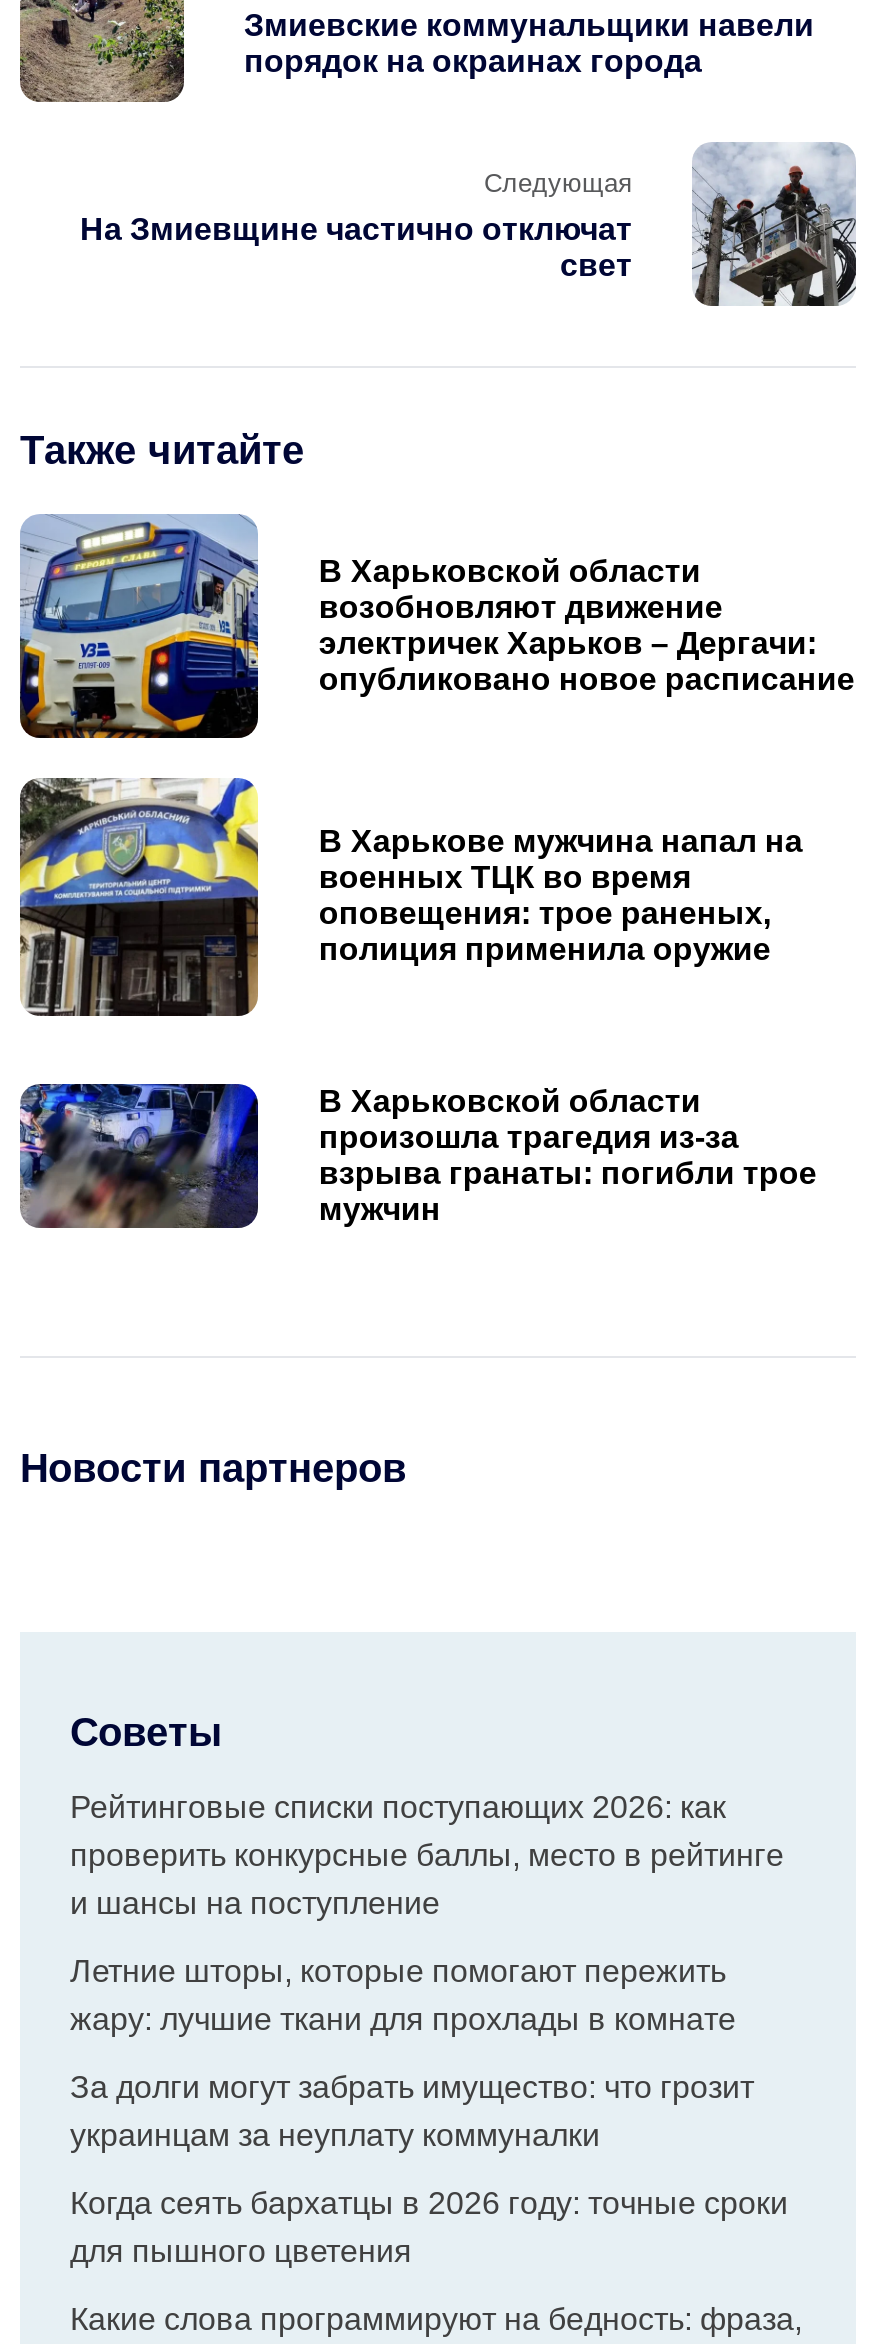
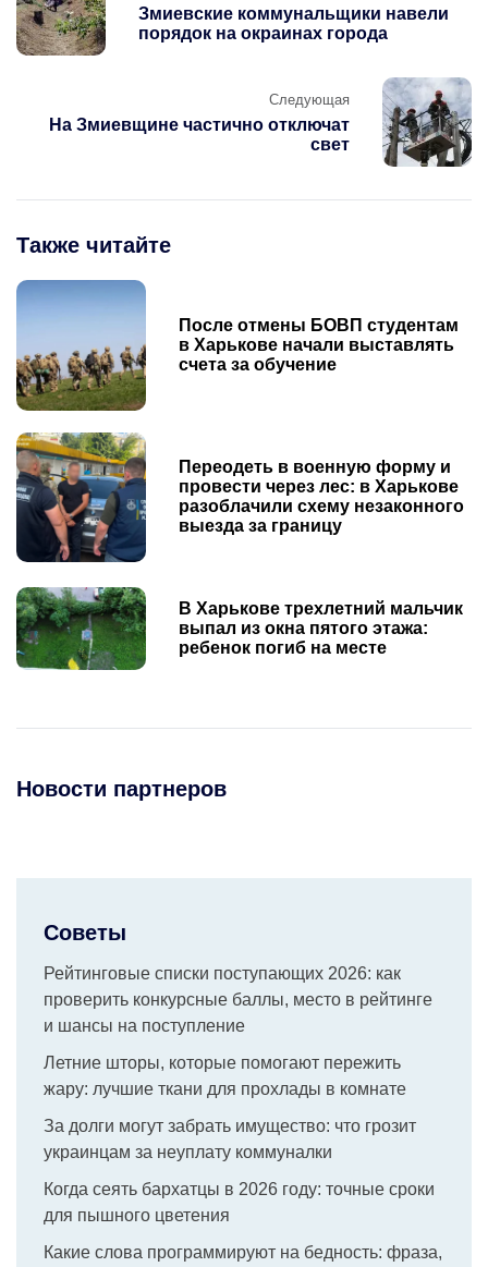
- [image]
- В Харьковской области
- возобновляют движение
- электричек Харьков – Дергачи:
- опубликовано новое расписание
+ [image]
+ После отмены БОВП студентам
+ в Харькове начали выставлять
+ счета за обучение

- [image]
- В Харькове мужчина напал на
- военных ТЦК во время
- оповещения: трое раненых,
- полиция применила оружие
+ [image]
+ Переодеть в военную форму и
+ провести через лес: в Харькове
+ разоблачили схему незаконного
+ выезда за границу

- [image]
- В Харьковской области
- произошла трагедия из-за
- взрыва гранаты: погибли трое
- мужчин
+ [image]
+ В Харькове трехлетний мальчик
+ выпал из окна пятого этажа:
+ ребенок погиб на месте
